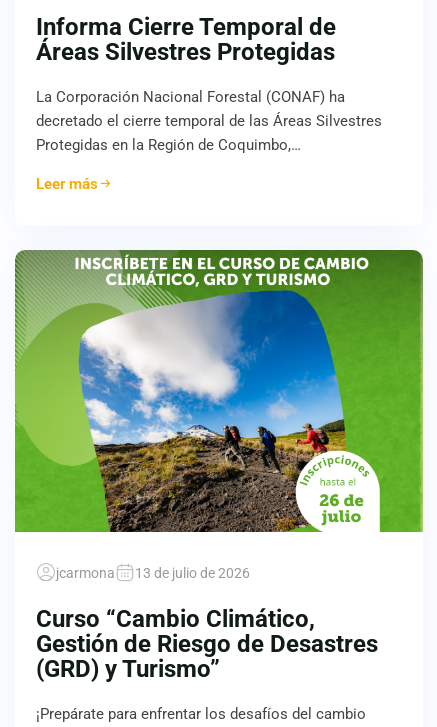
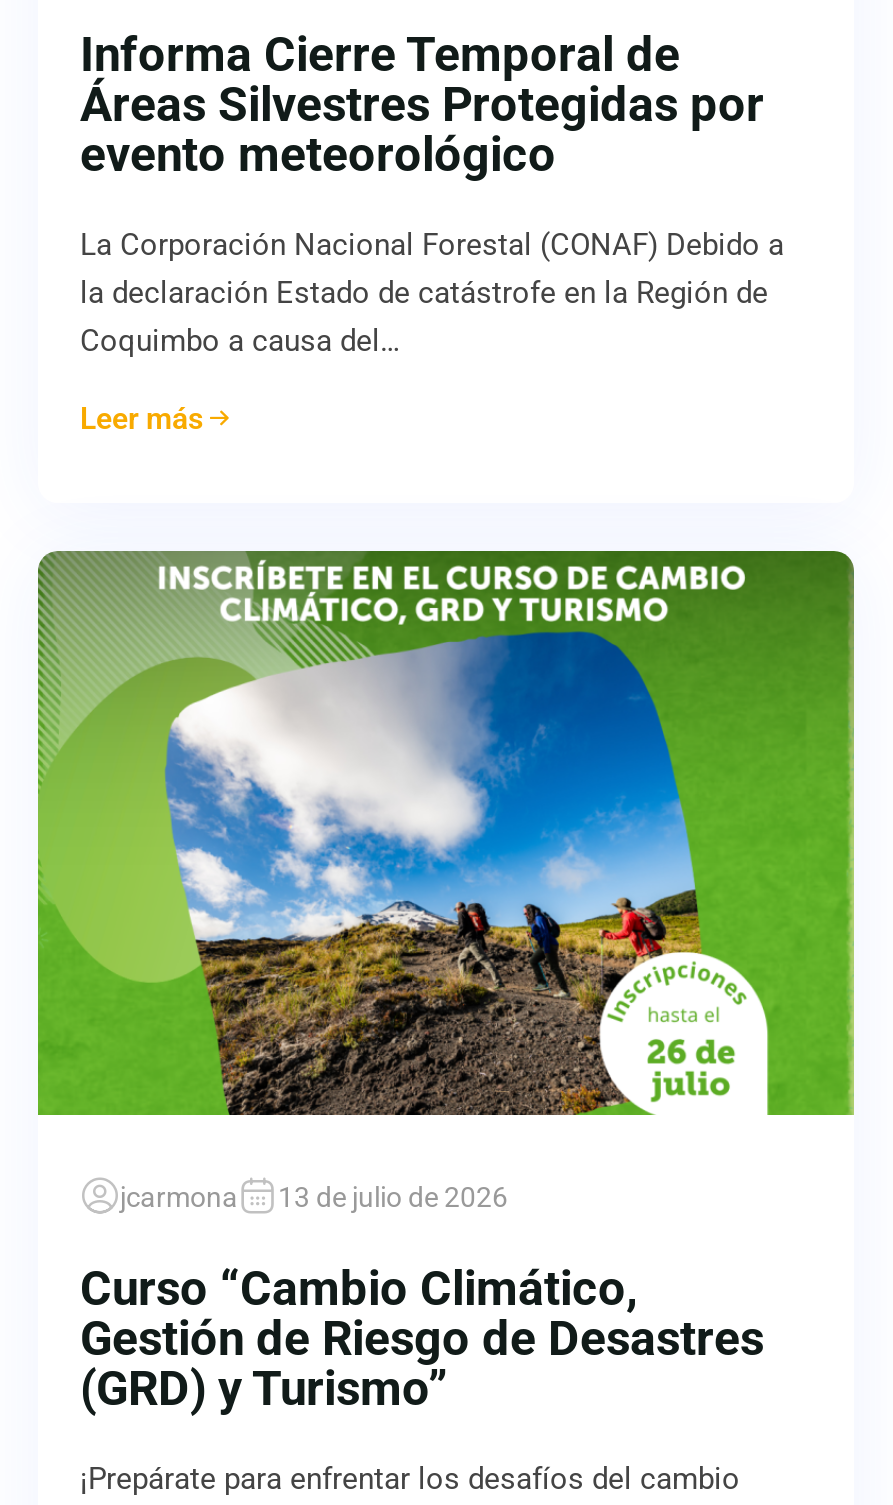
- Áreas Silvestres Protegidas
+ Áreas Silvestres Protegidas por
+ evento meteorológico

- La Corporación Nacional Forestal (CONAF) ha
- decretado el cierre temporal de las Áreas Silvestres
- Protegidas en la Región de Coquimbo,…
+ La Corporación Nacional Forestal (CONAF) Debido a
+ la declaración Estado de catástrofe en la Región de
+ Coquimbo a causa del…
